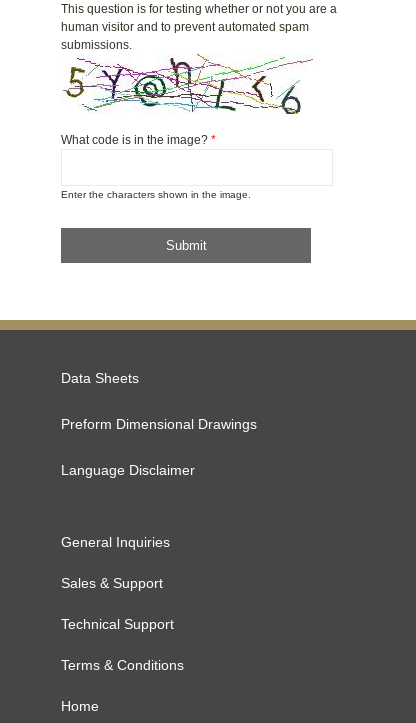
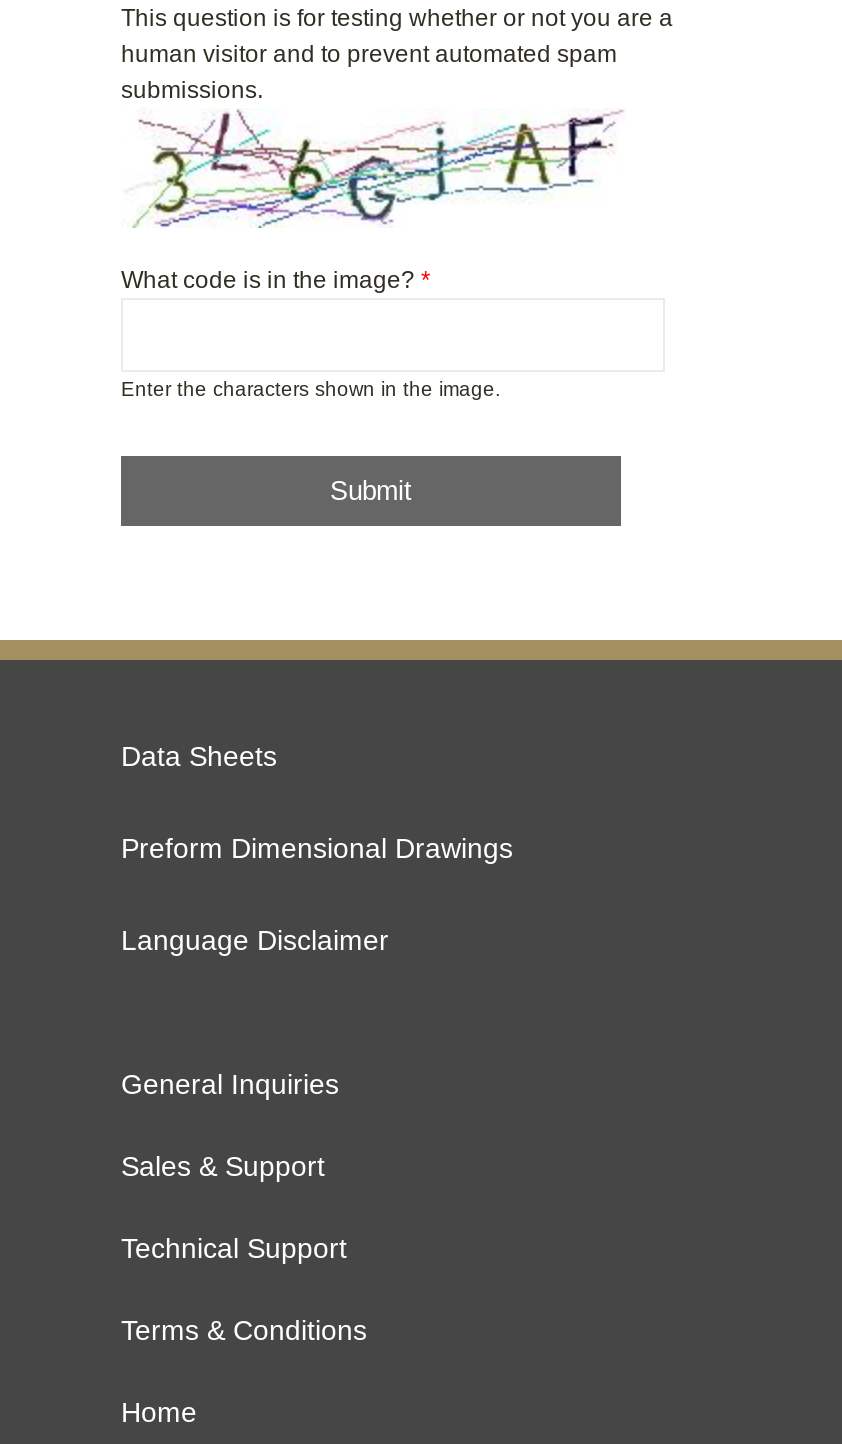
- [image]
+ [image]
